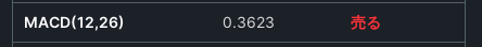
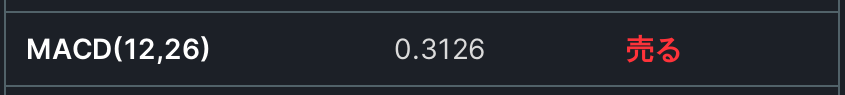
- 0.3623
+ 0.3126
